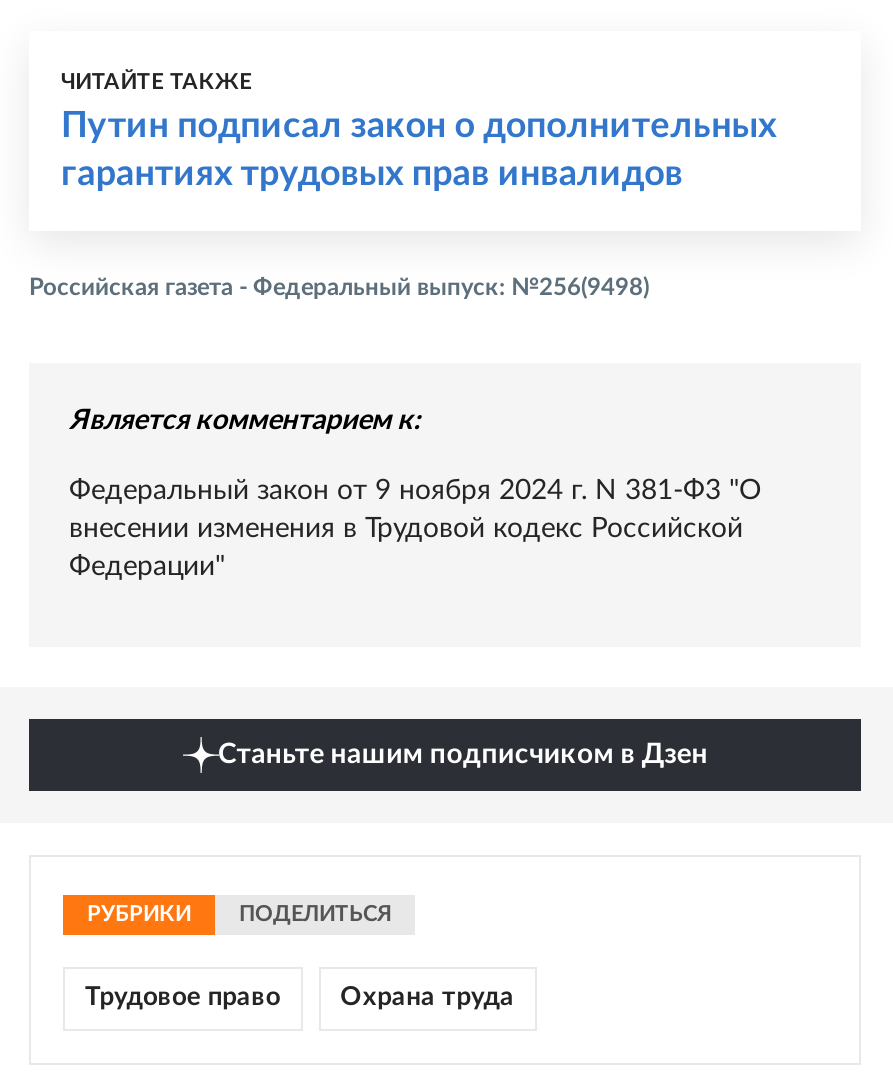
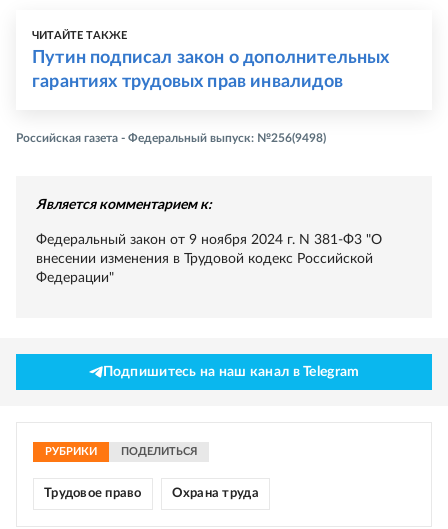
- Станьте нашим подписчиком в Дзен
+ Подпишитесь на наш канал в Telegram
